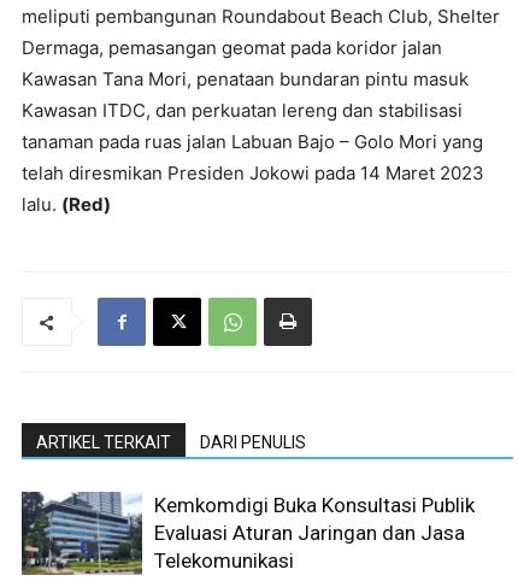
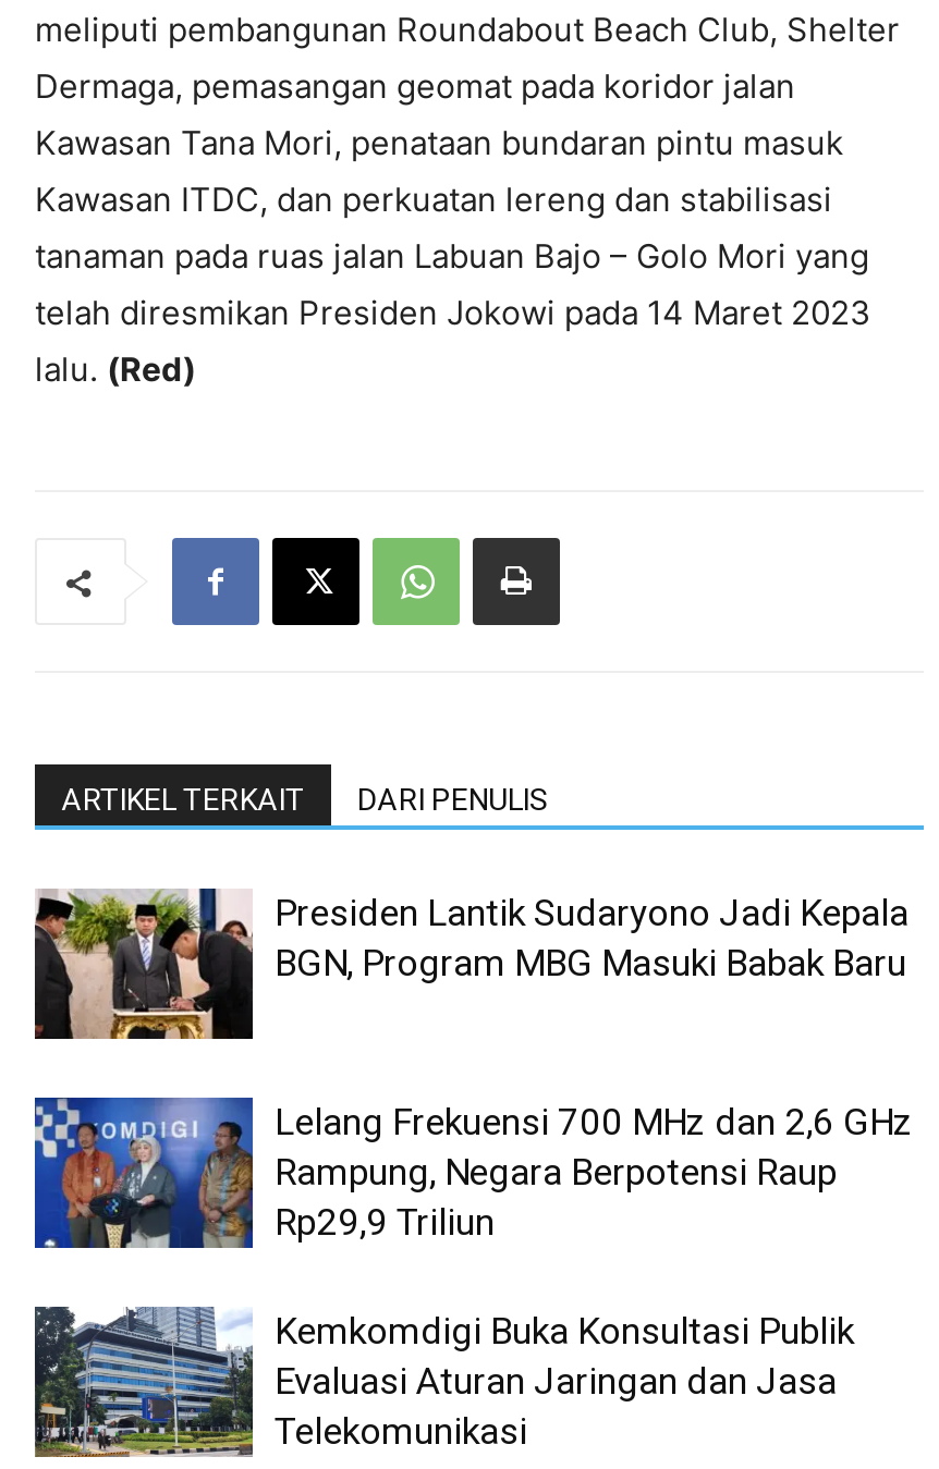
+ [image]
+ Lelang Frekuensi 700 MHz dan 2,6 GHz
+ Rampung, Negara Berpotensi Raup
+ Rp29,9 Triliun

+ [image]
+ Presiden Lantik Sudaryono Jadi Kepala
+ BGN, Program MBG Masuki Babak Baru
